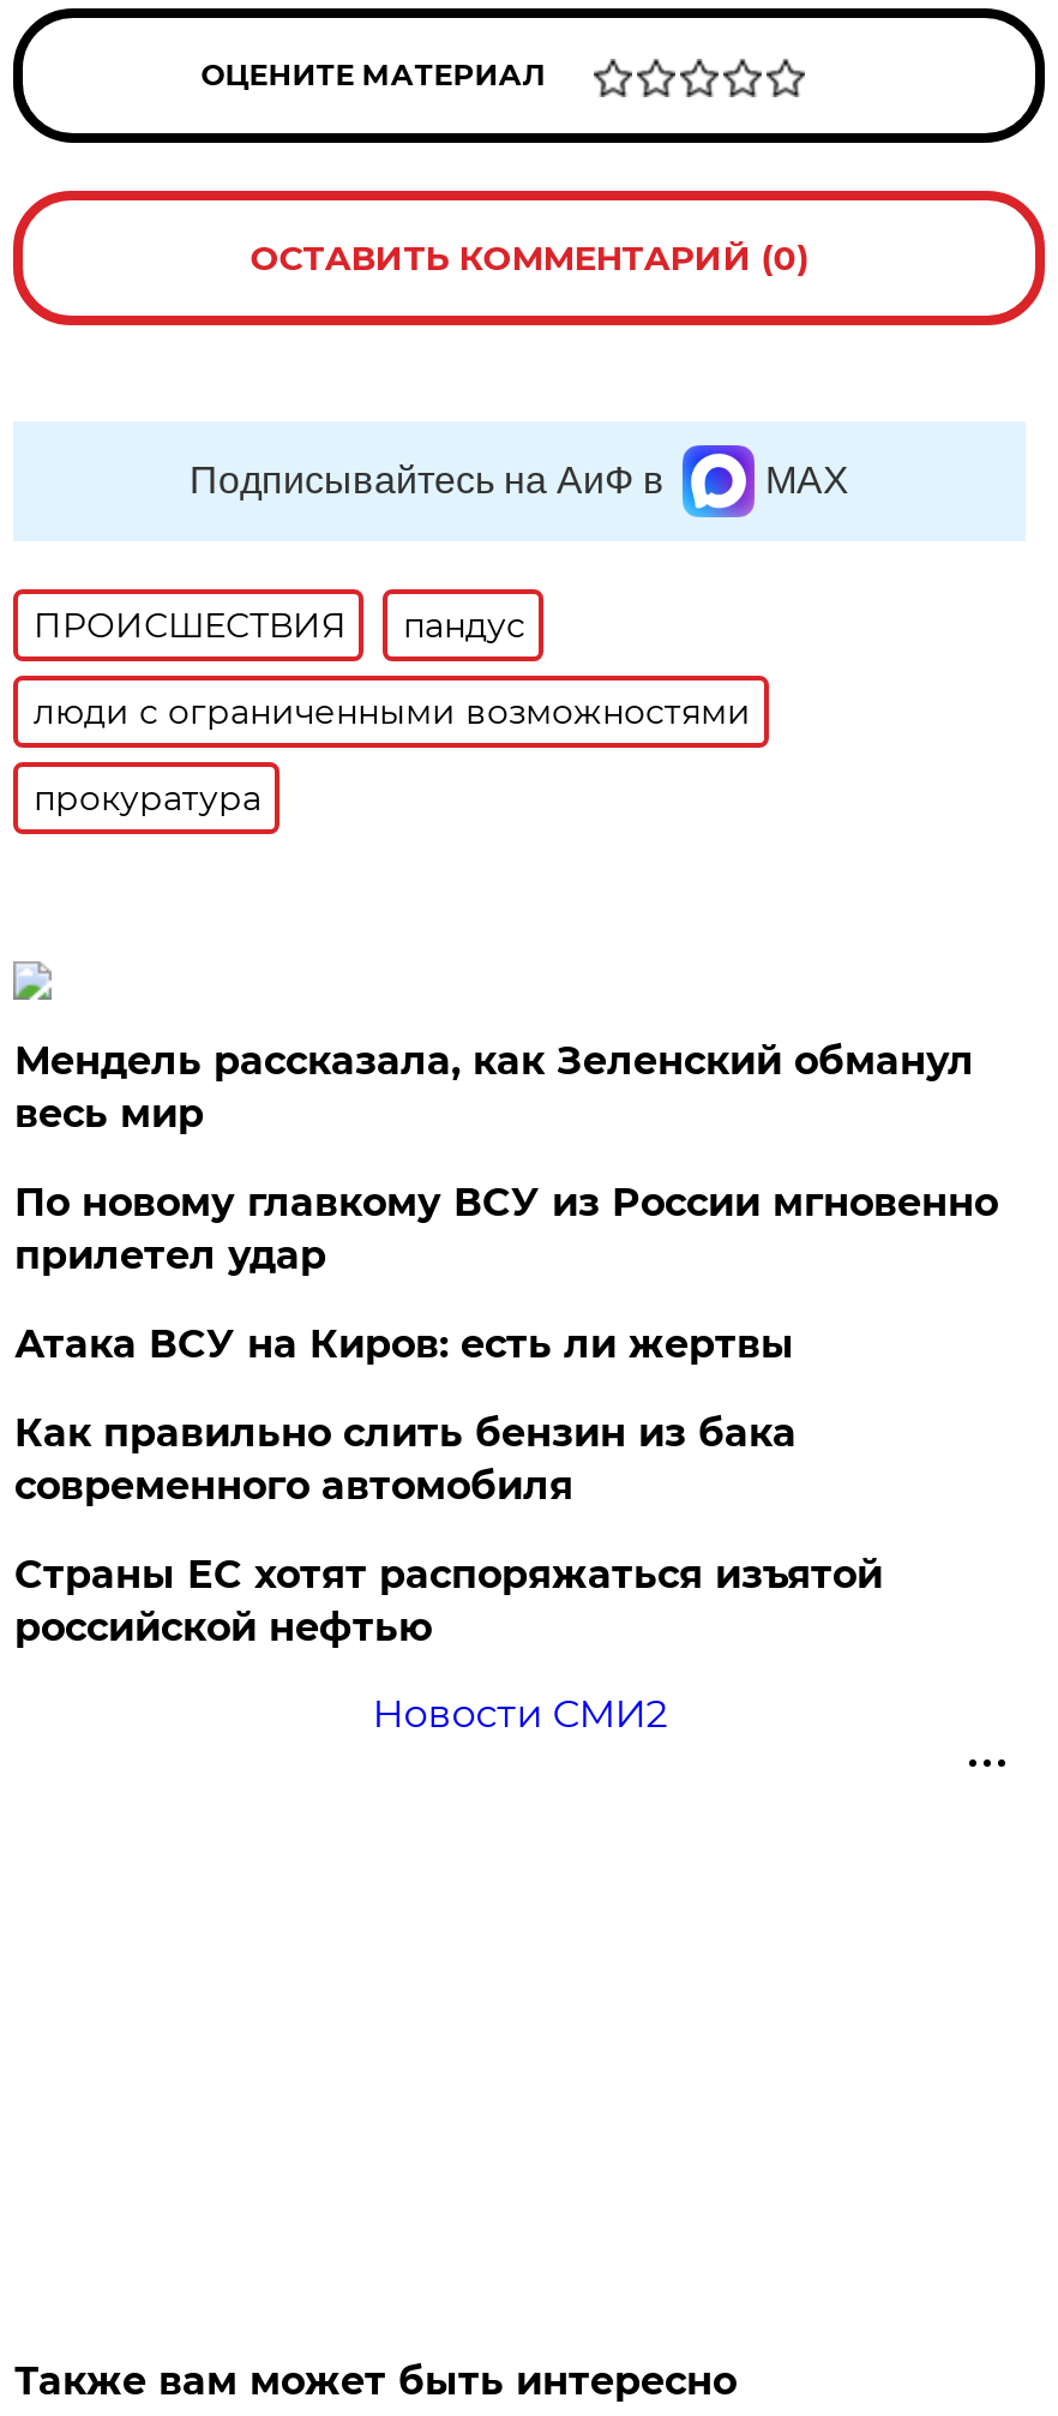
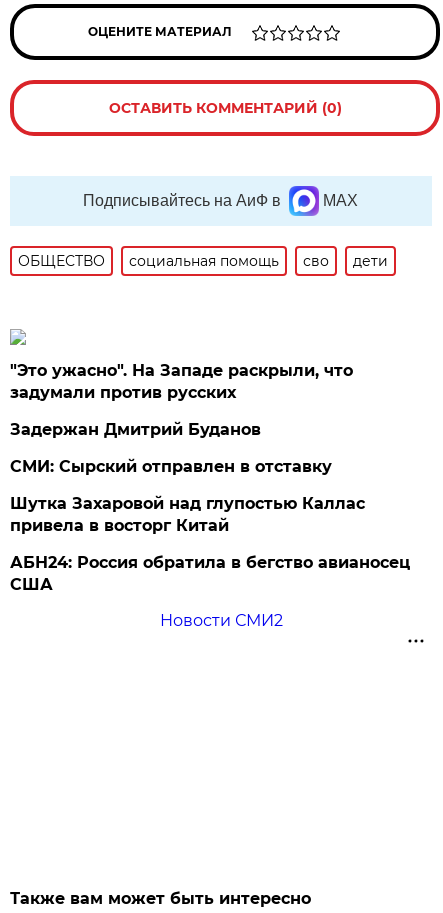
- ПРОИСШЕСТВИЯ
- пандус
- люди с ограниченными возможностями
- прокуратура
+ ОБЩЕСТВО
+ социальная помощь
+ сво
+ дети

- Мендель рассказала, как Зеленский обманул
- весь мир
- По новому главкому ВСУ из России мгновенно
- прилетел удар
- Атака ВСУ на Киров: есть ли жертвы
- Как правильно слить бензин из бака
- современного автомобиля
- Страны ЕС хотят распоряжаться изъятой
- российской нефтью
+ "Это ужасно". На Западе раскрыли, что
+ задумали против русских
+ Задержан Дмитрий Буданов
+ СМИ: Сырский отправлен в отставку
+ Шутка Захаровой над глупостью Каллас
+ привела в восторг Китай
+ АБН24: Россия обратила в бегство авианосец
+ США
